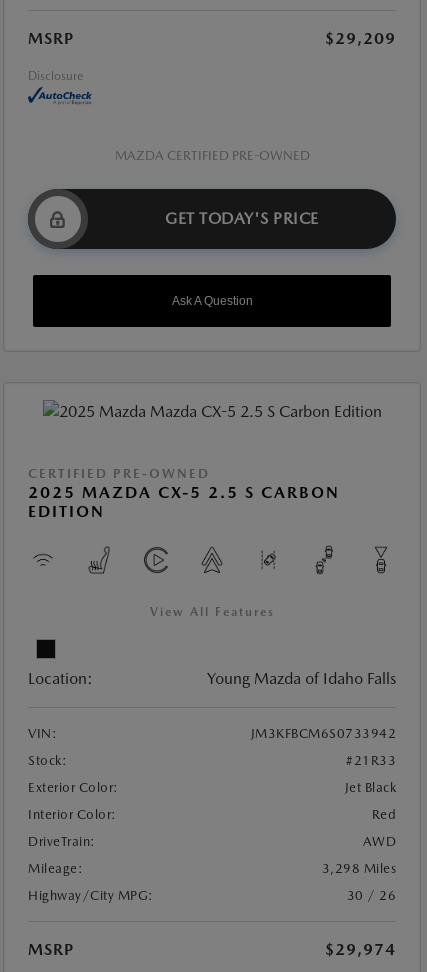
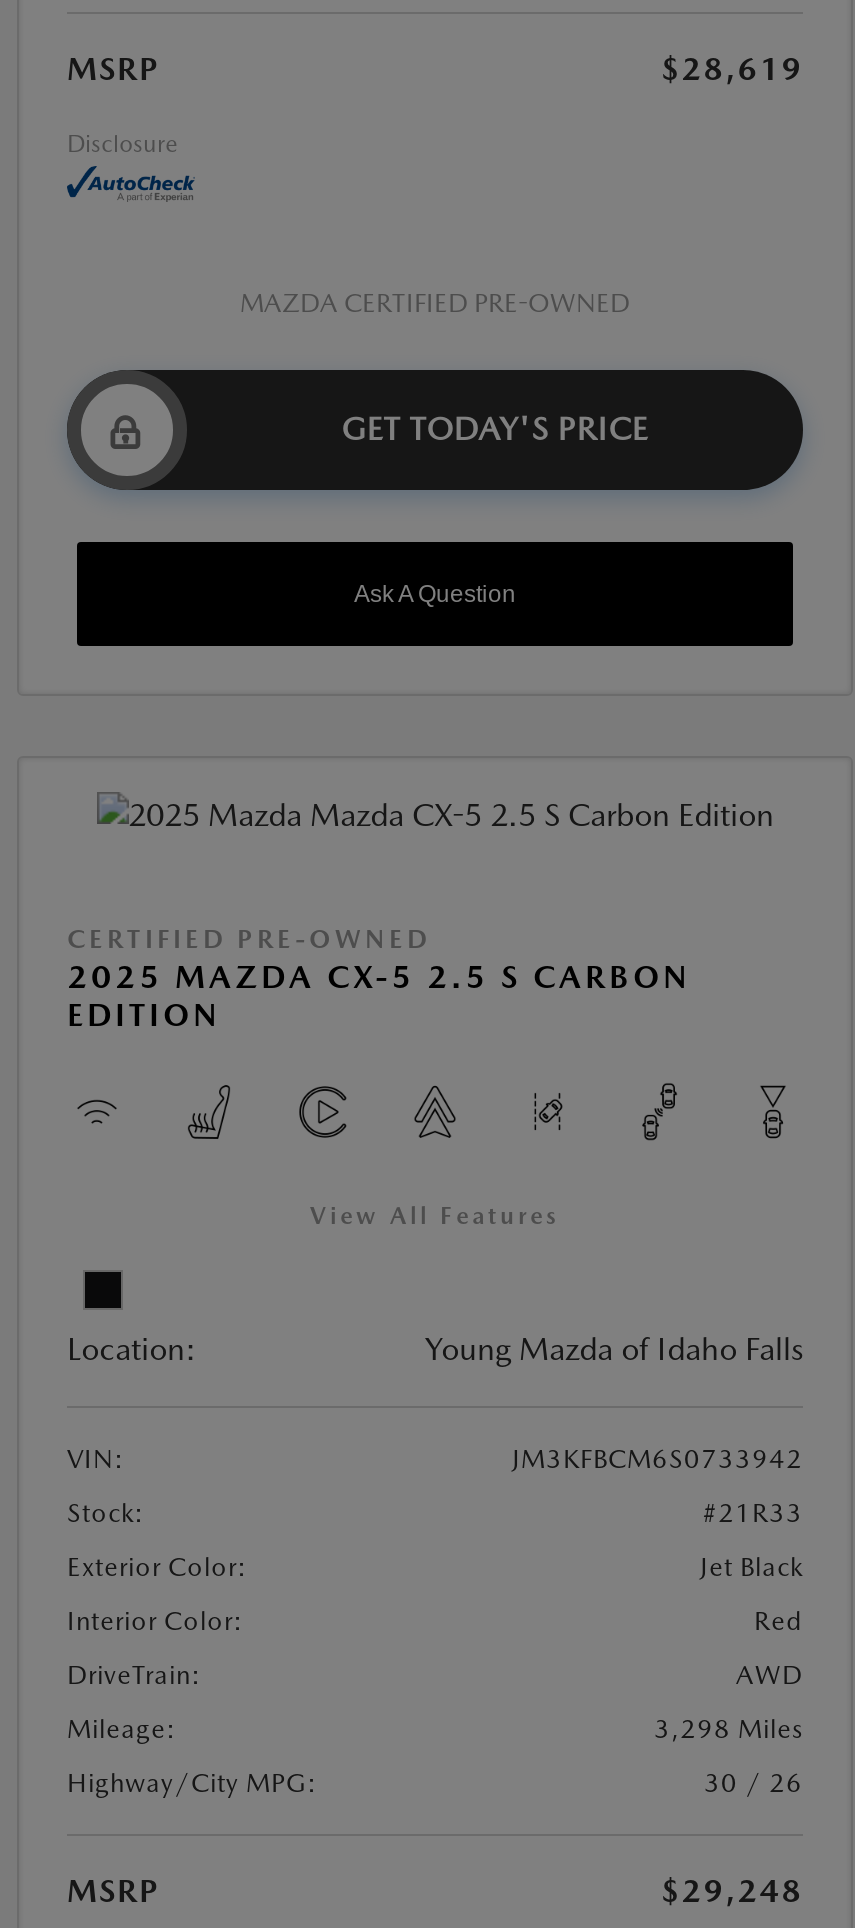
- $29,209
+ $28,619

- $29,974
+ $29,248
